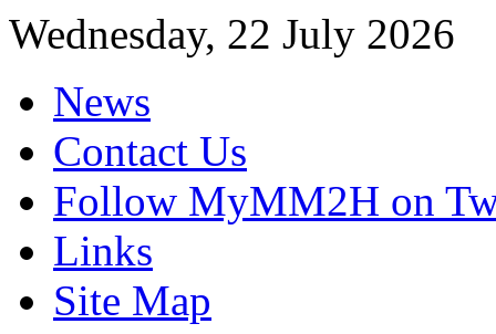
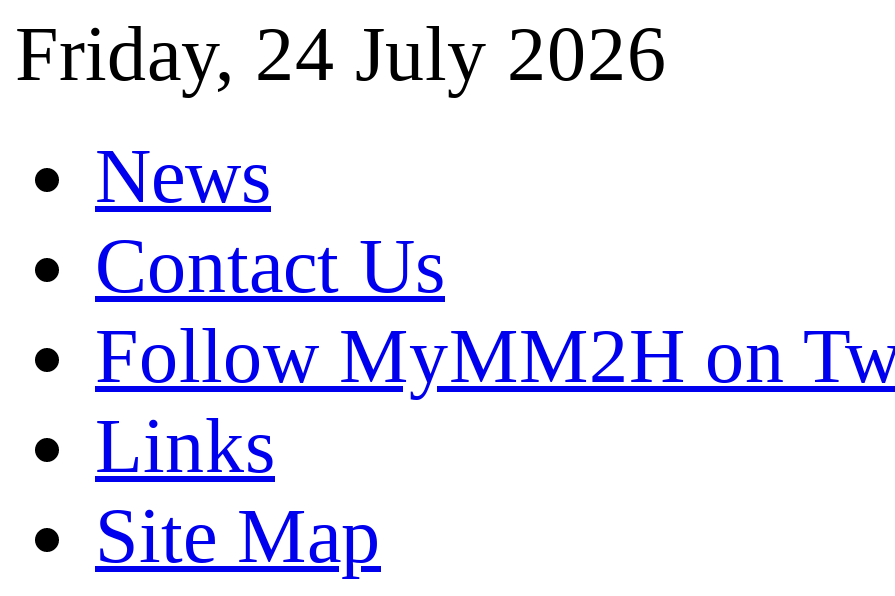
- Wednesday, 22 July 2026
+ Friday, 24 July 2026
